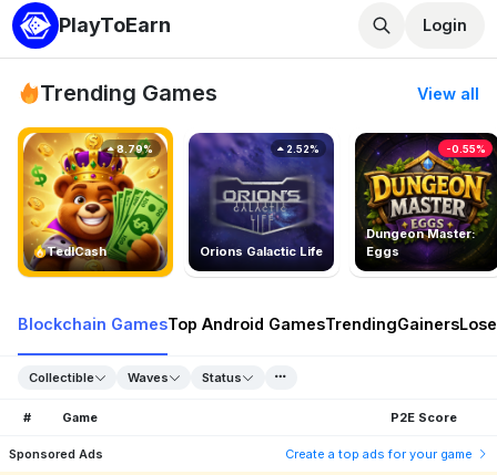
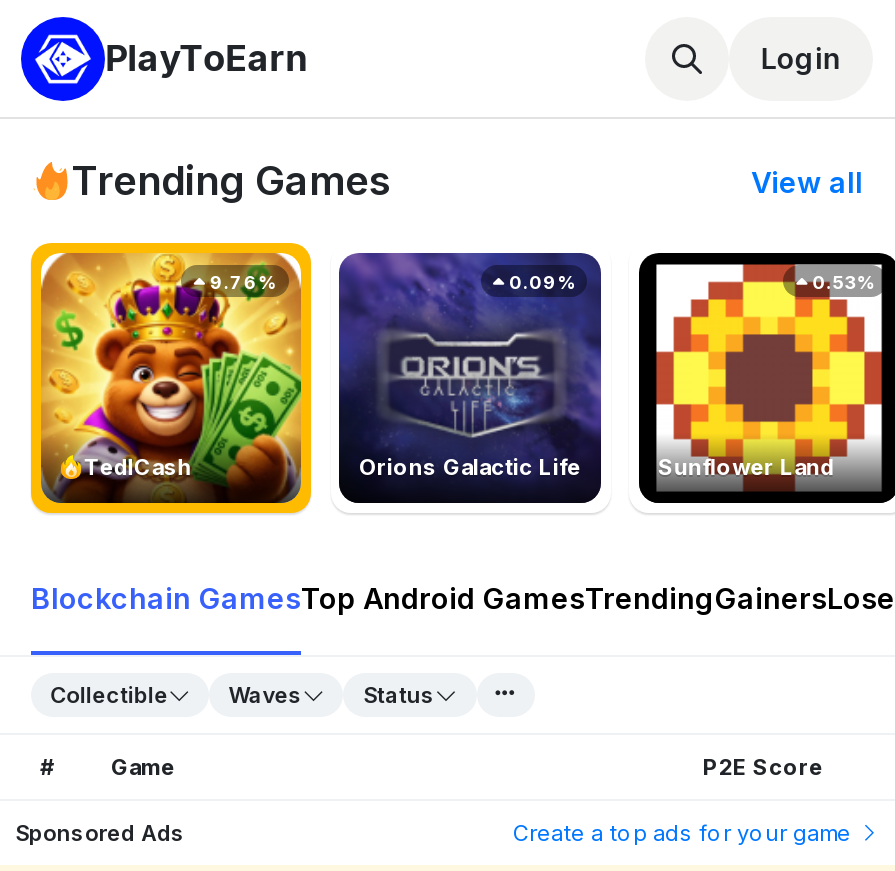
- [image]
- -0.55%
+ [image]
+ 0.53%

- 8.79%
+ 9.76%

- 2.52%
+ 0.09%

- Dungeon Master:
- Eggs
+ Sunflower Land
